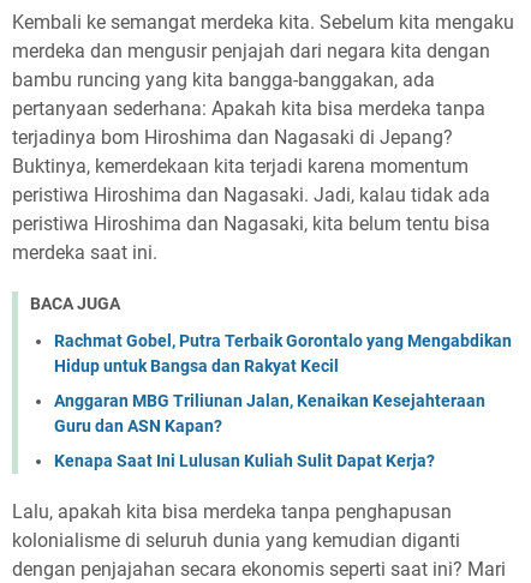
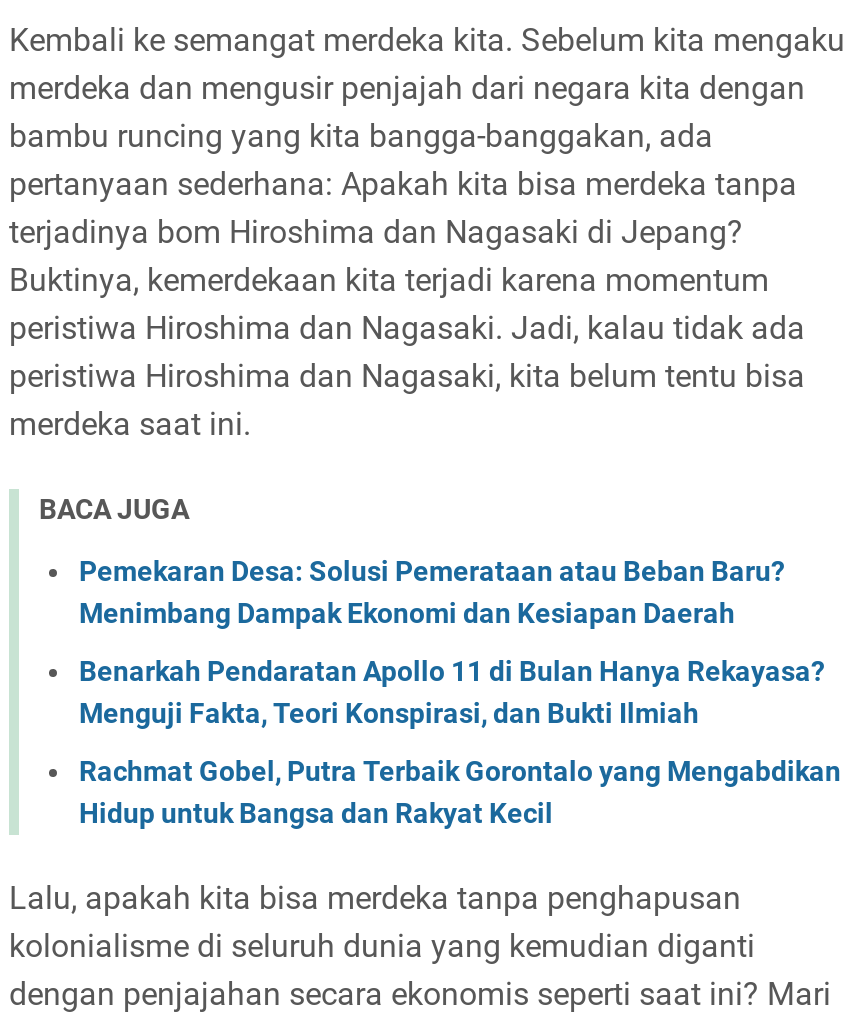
+ Pemekaran Desa: Solusi Pemerataan atau Beban Baru?
+ Menimbang Dampak Ekonomi dan Kesiapan Daerah
+ Benarkah Pendaratan Apollo 11 di Bulan Hanya Rekayasa?
+ Menguji Fakta, Teori Konspirasi, dan Bukti Ilmiah

moved down: Rachmat Gobel, Putra Terbaik Gorontalo yang Mengabdikan | Hidup untuk Bangsa dan Rakyat Kecil

- Anggaran MBG Triliunan Jalan, Kenaikan Kesejahteraan
- Guru dan ASN Kapan?
- Kenapa Saat Ini Lulusan Kuliah Sulit Dapat Kerja?
